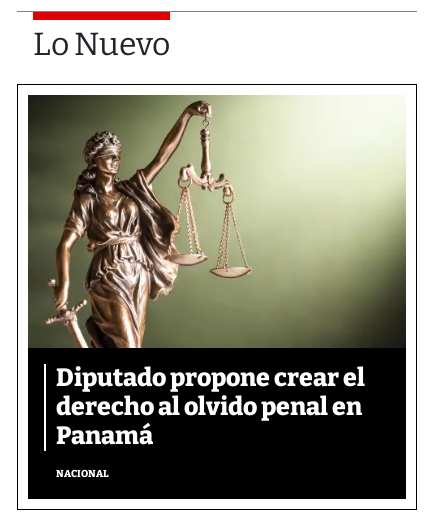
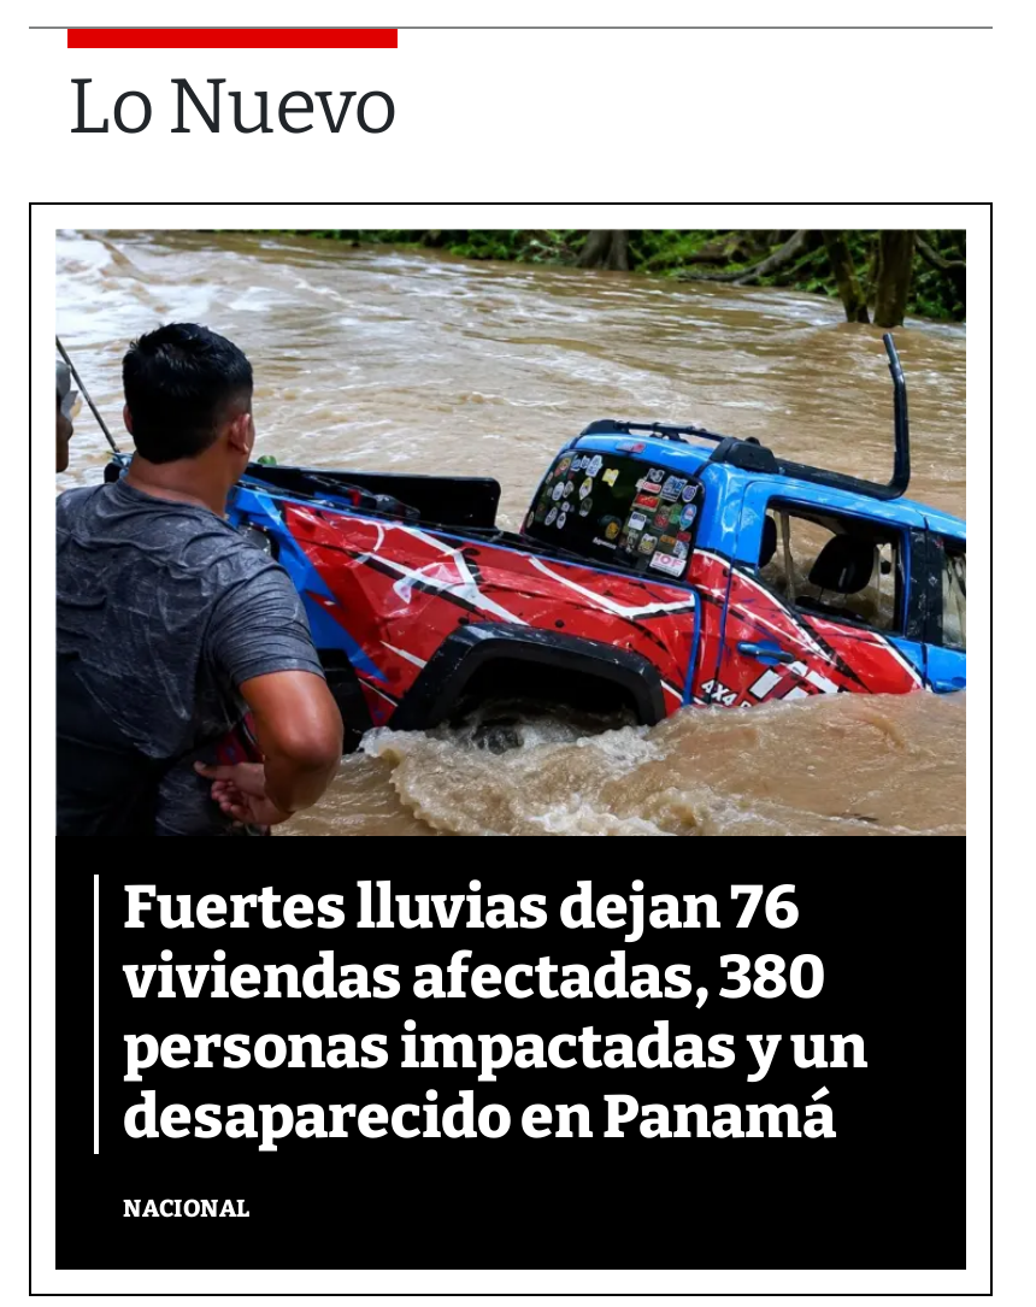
- [image]
- Diputado propone crear el
- derecho al olvido penal en
- Panamá
+ [image]
+ Fuertes lluvias dejan 76
+ viviendas afectadas, 380
+ personas impactadas y un
+ desaparecido en Panamá
